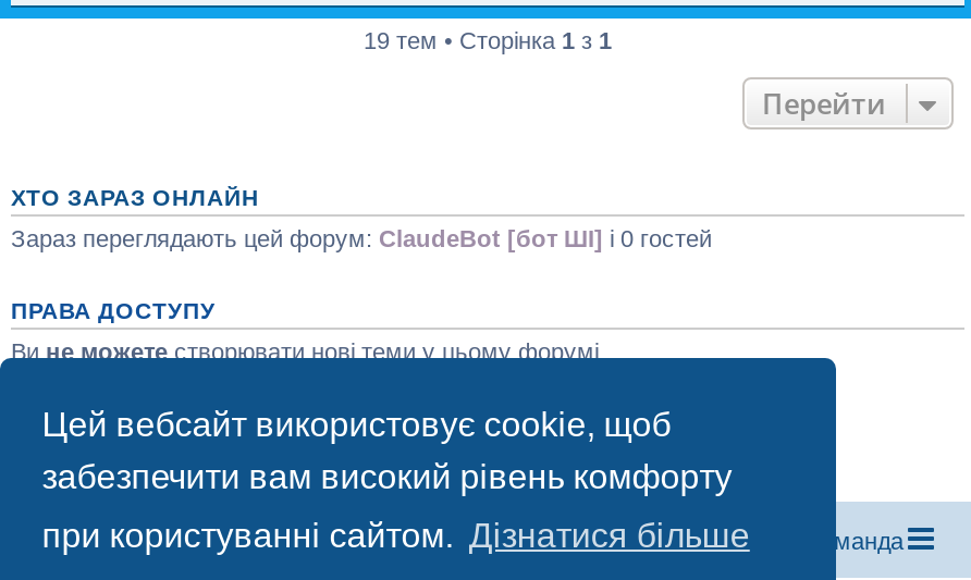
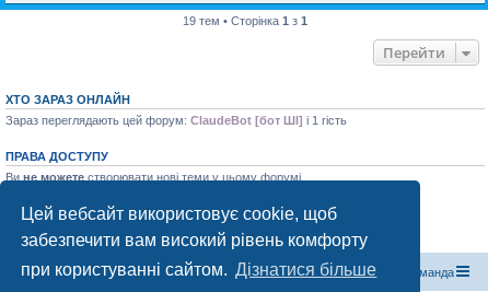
- Зараз переглядають цей форум: ClaudeBot [бот ШІ] і 0 гостей
+ Зараз переглядають цей форум: ClaudeBot [бот ШІ] і 1 гість
